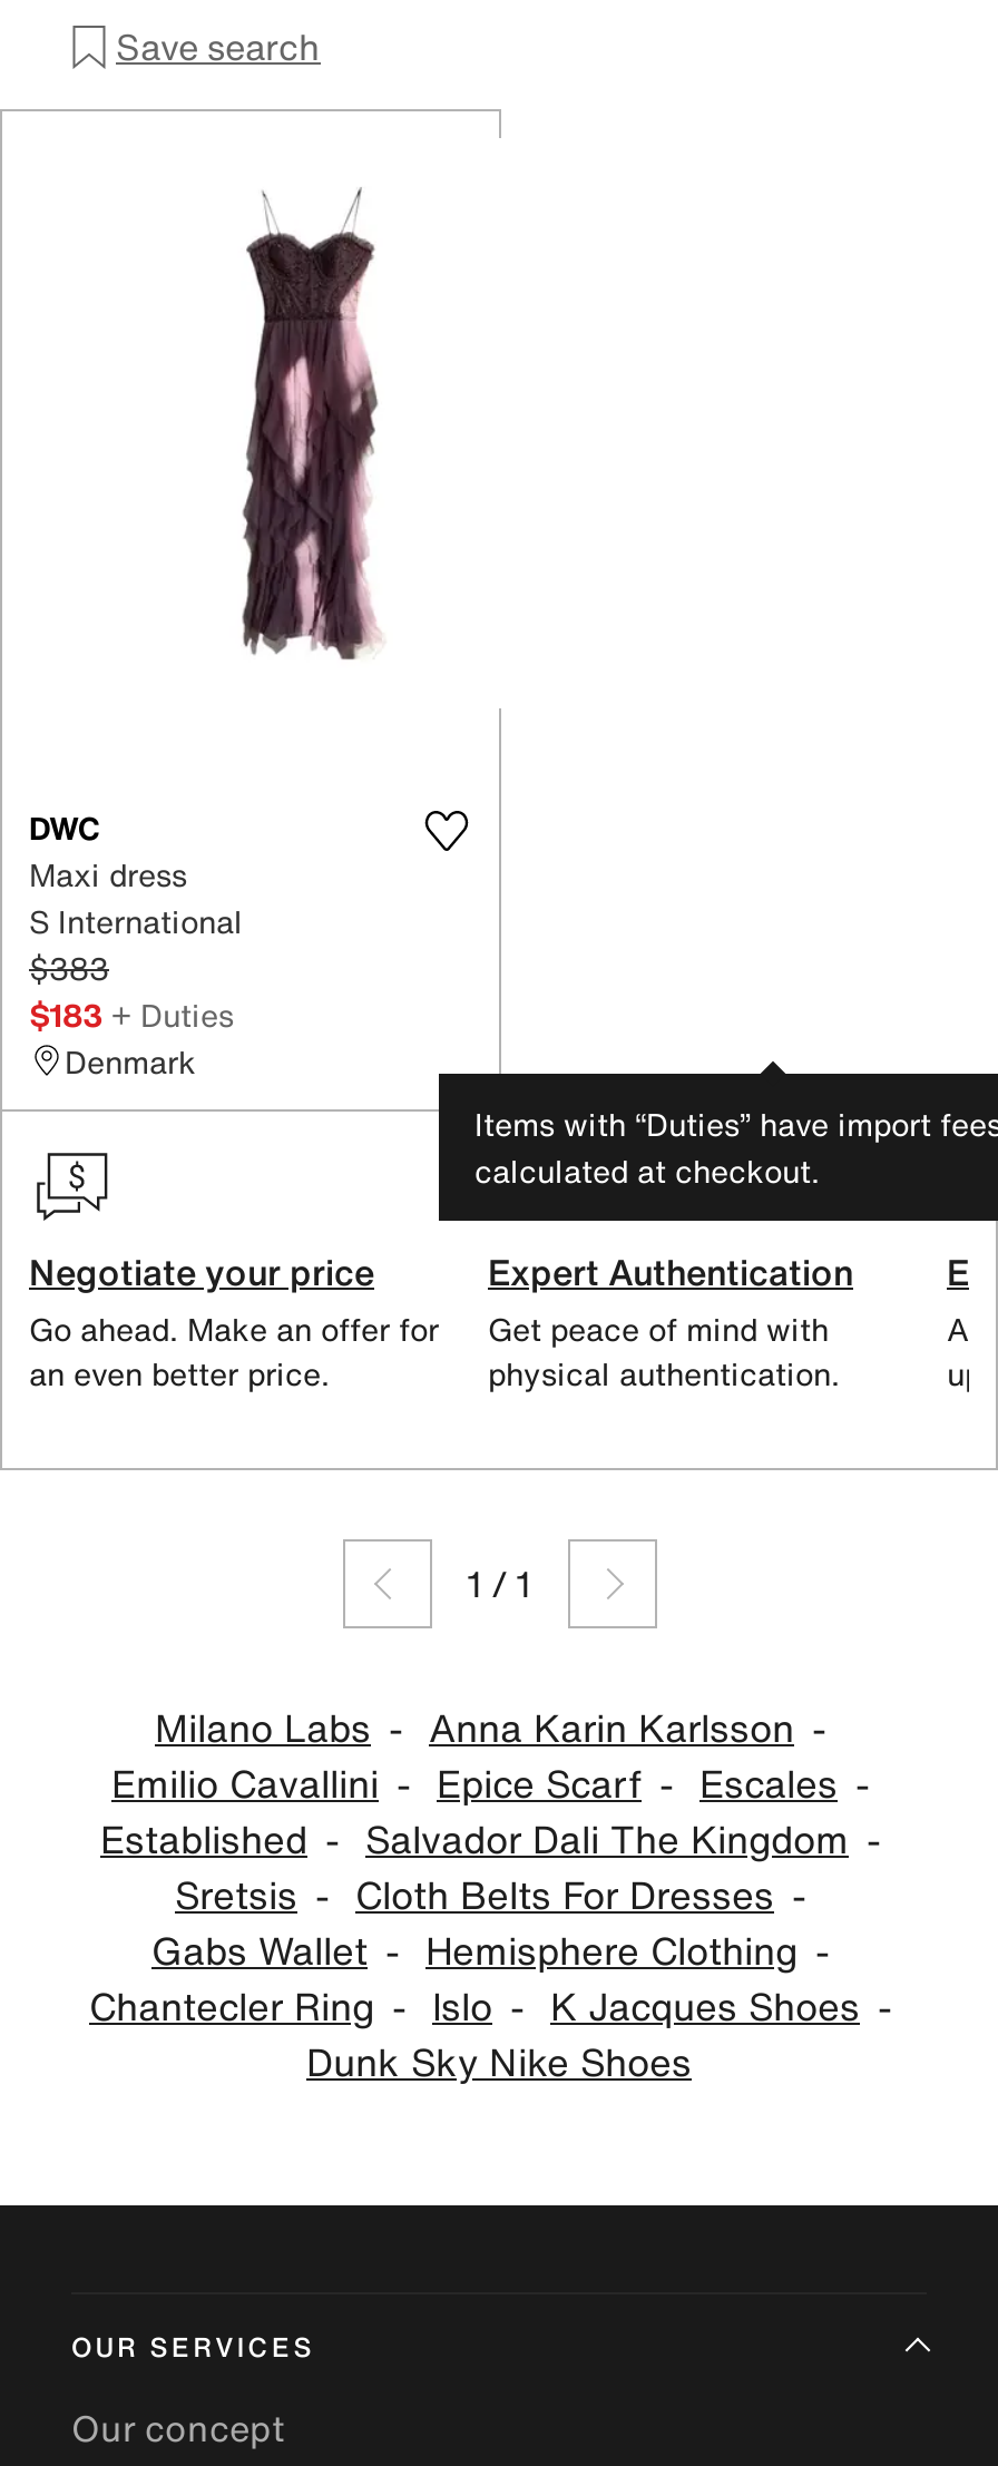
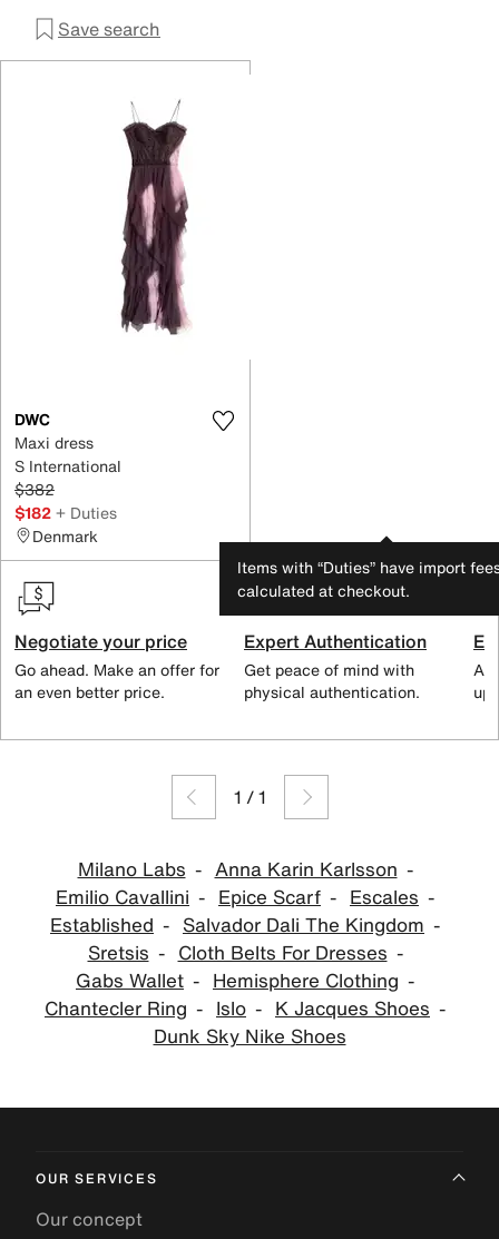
- $383
+ $382

- $183 + Duties
+ $182 + Duties
